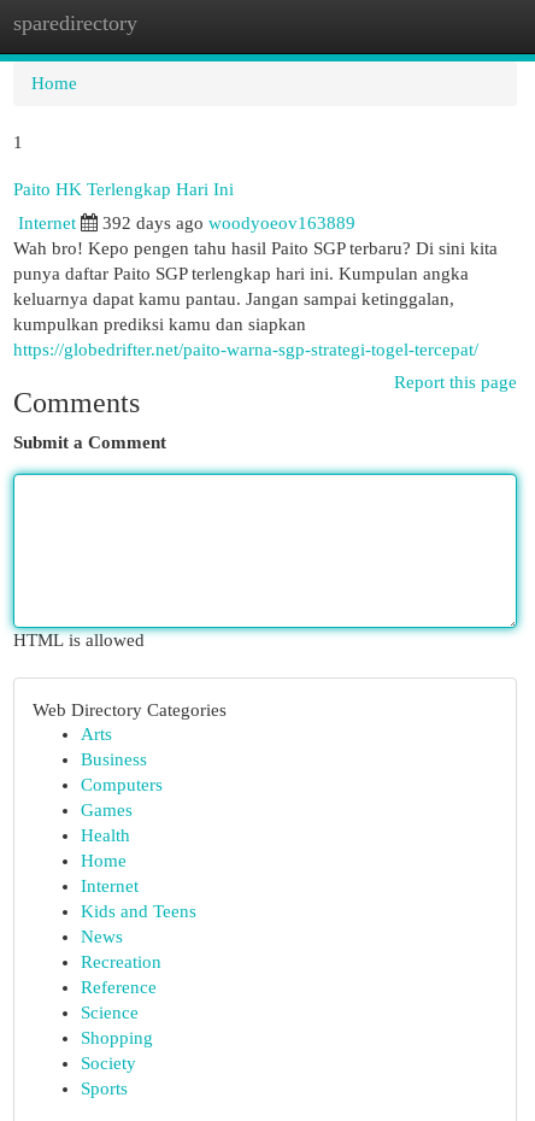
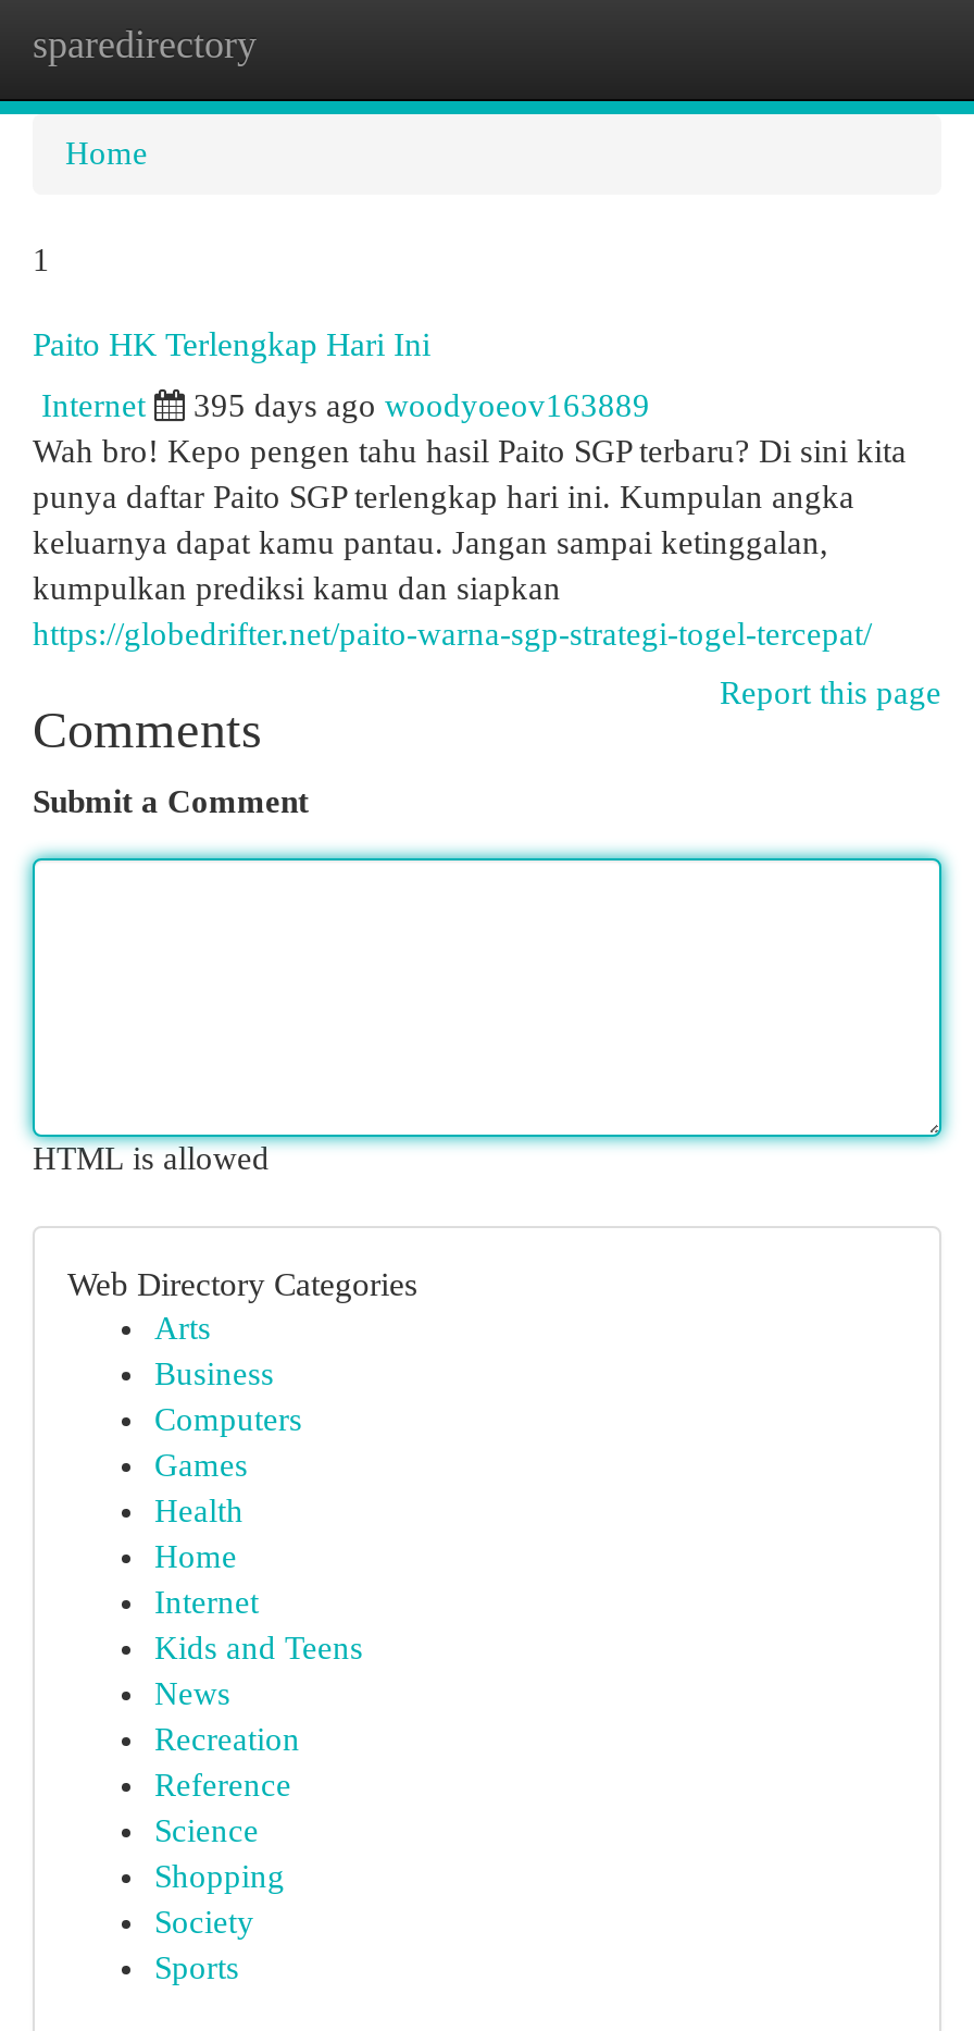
- 392 days ago woodyoeov163889
+ 395 days ago woodyoeov163889
